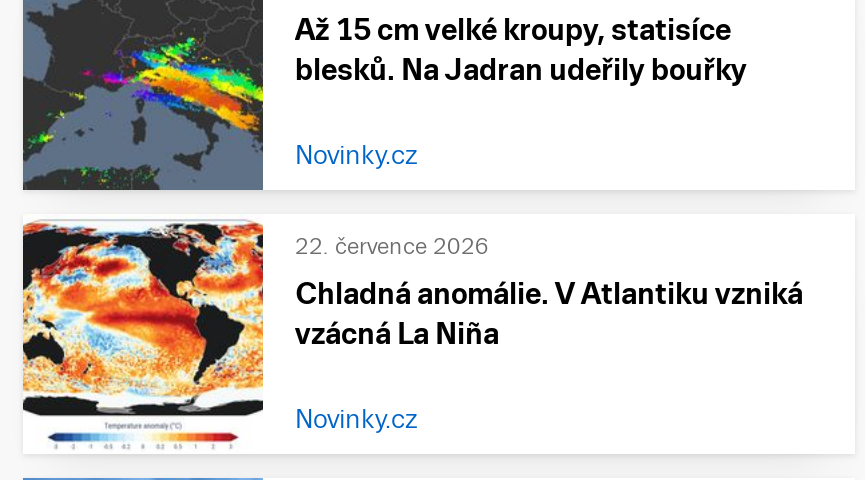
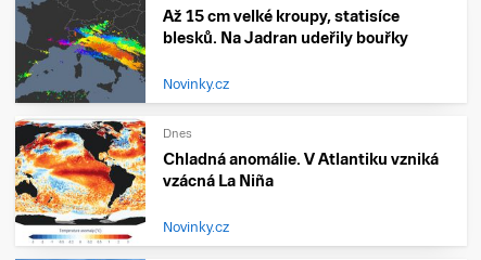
- 22. července 2026
+ Dnes
